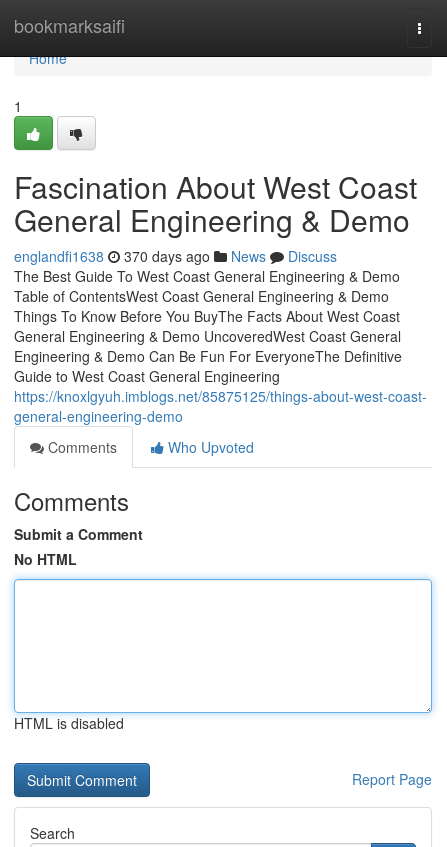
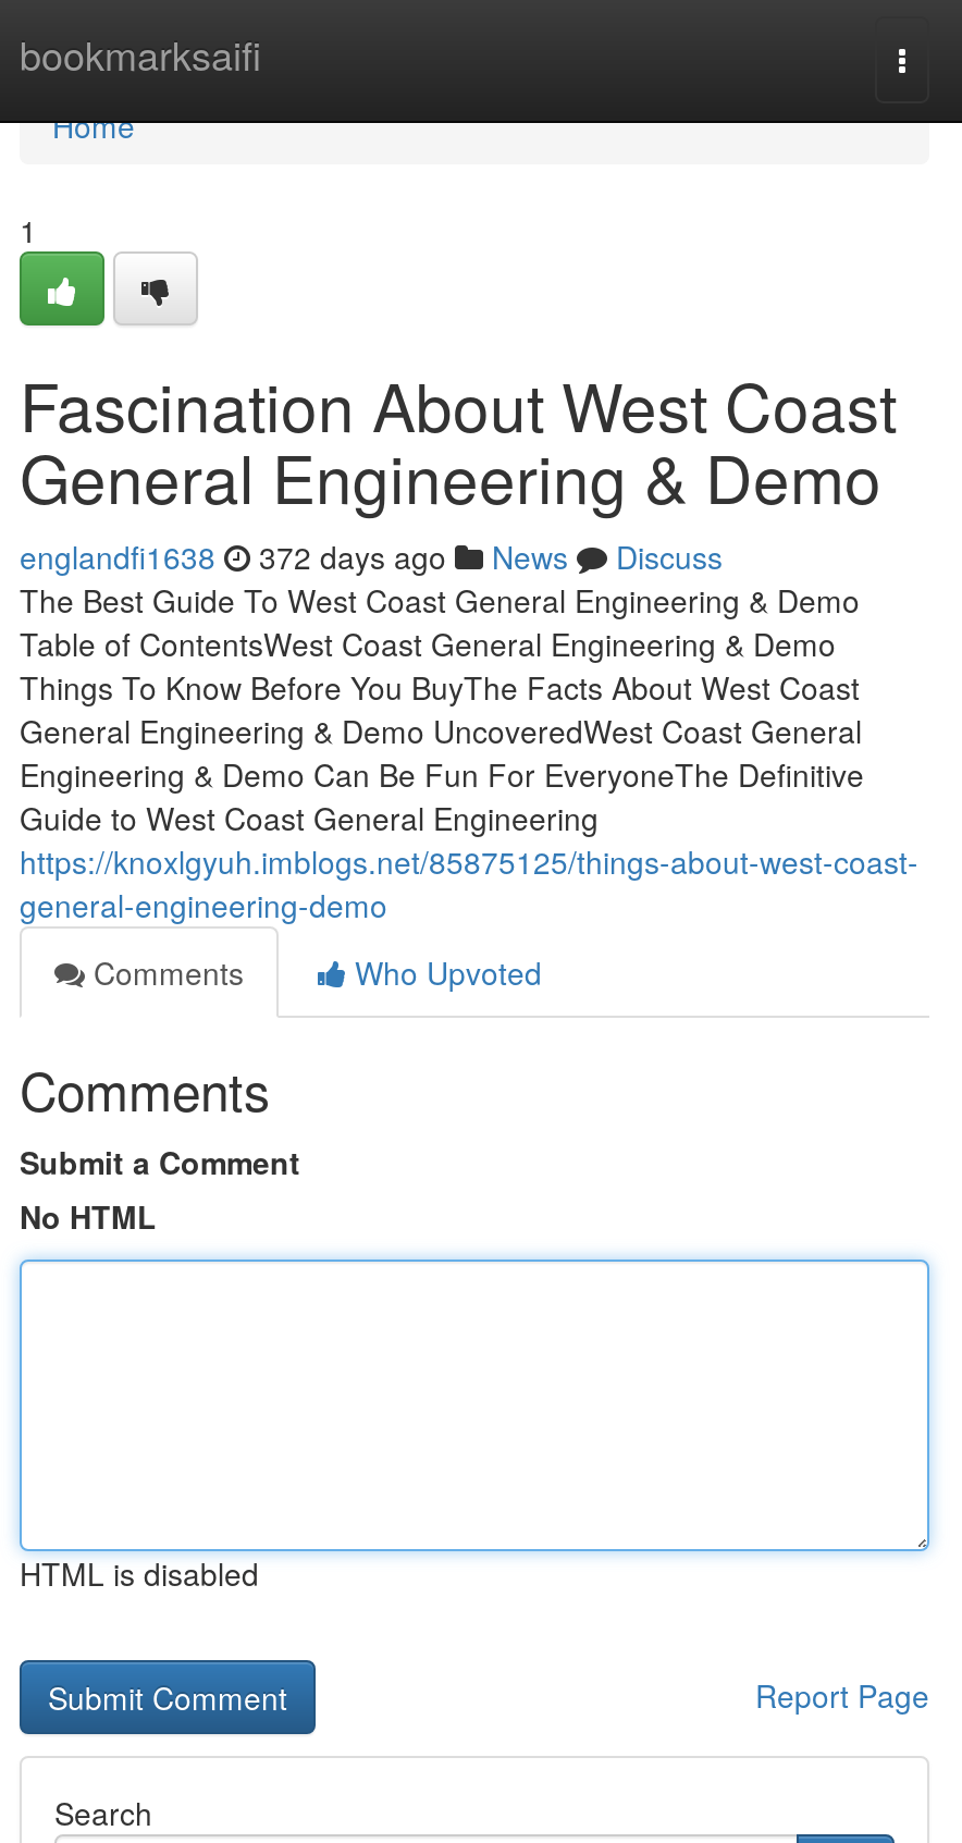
- englandfi1638 370 days ago News Discuss
+ englandfi1638 372 days ago News Discuss
